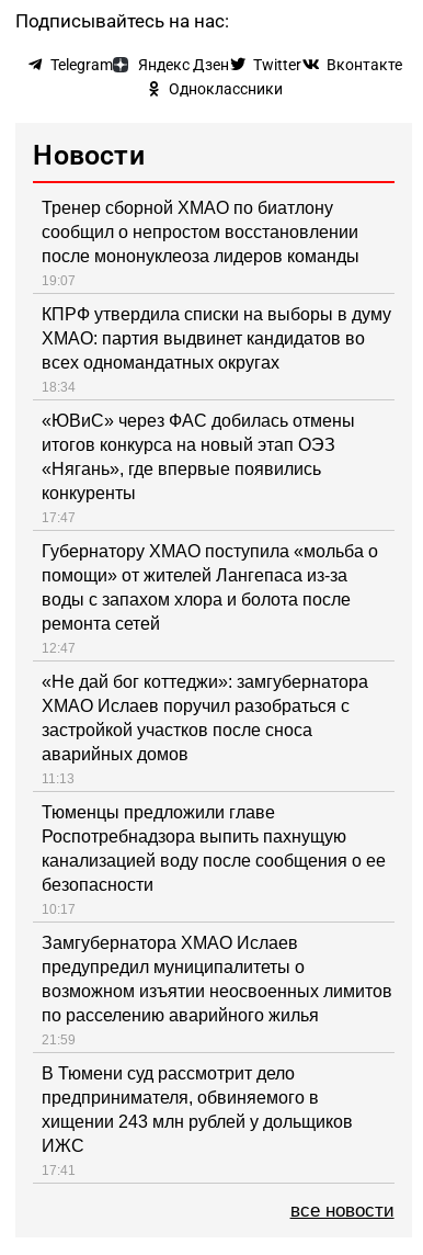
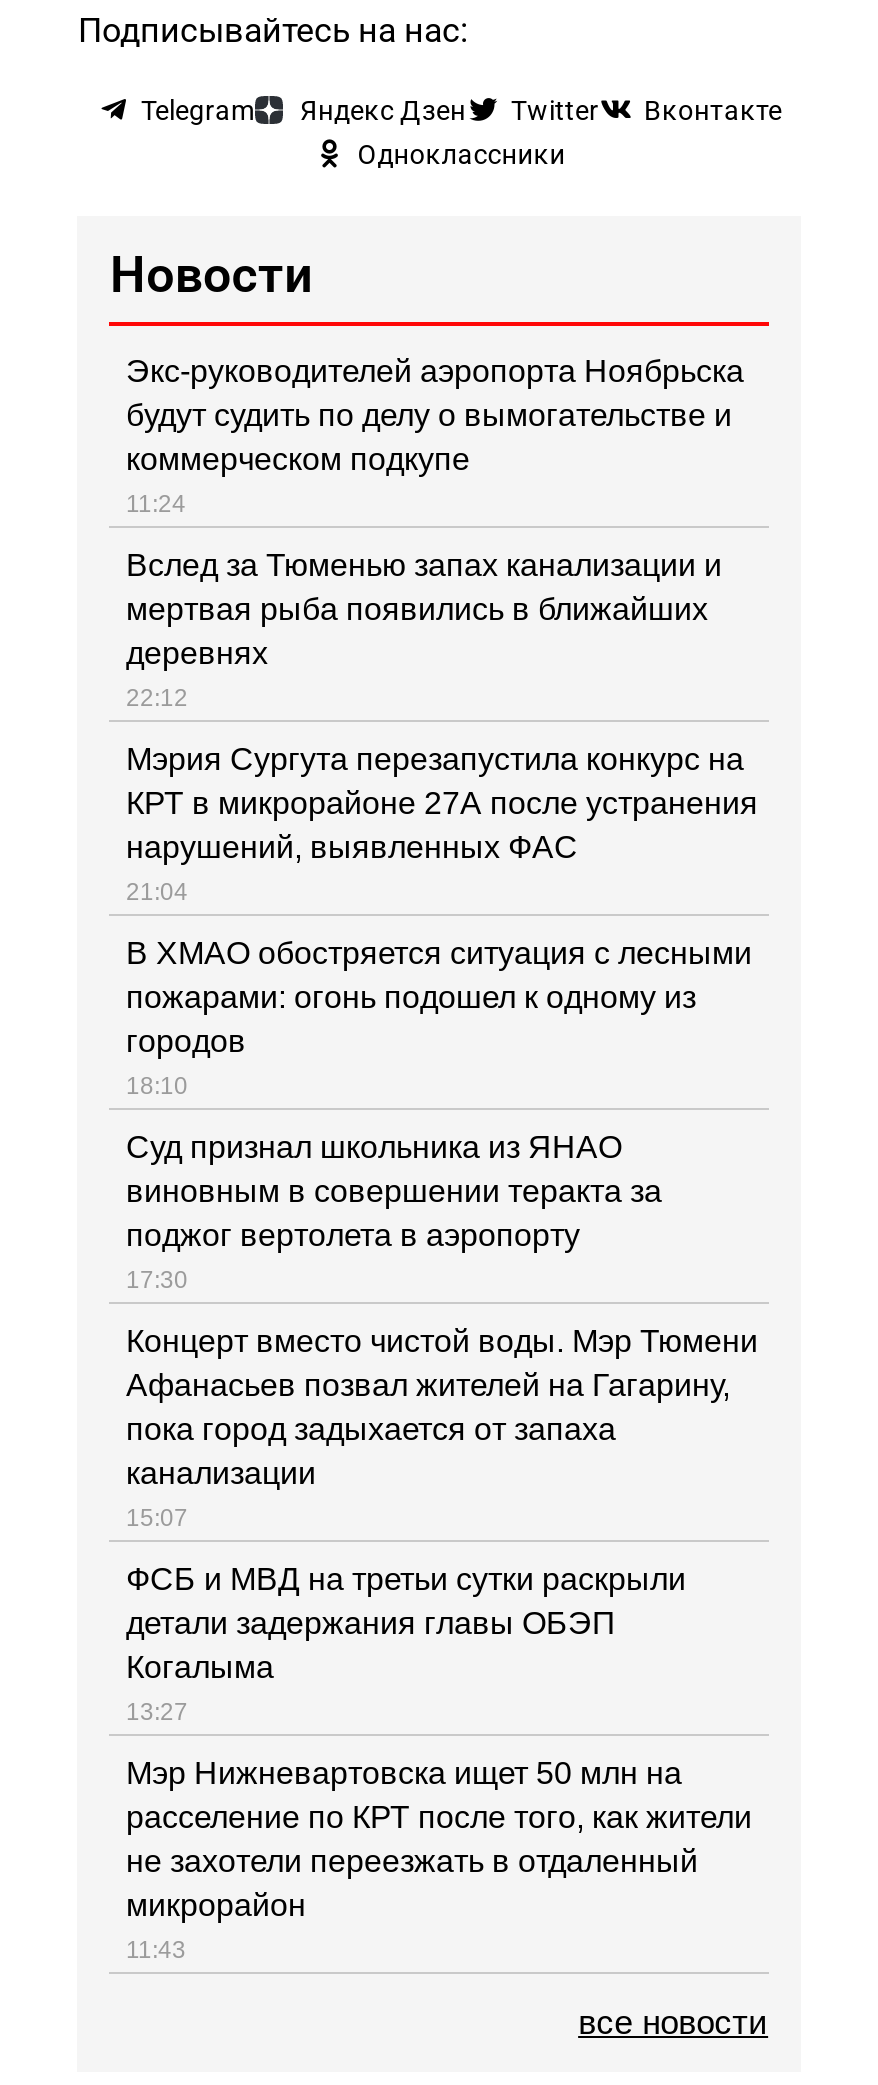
- Тренер сборной ХМАО по биатлону
- сообщил о непростом восстановлении
- после мононуклеоза лидеров команды
- 19:07
+ Экс-руководителей аэропорта Ноябрьска
+ будут судить по делу о вымогательстве и
+ коммерческом подкупе
+ 11:24

- КПРФ утвердила списки на выборы в думу
- ХМАО: партия выдвинет кандидатов во
- всех одномандатных округах
- 18:34
+ Вслед за Тюменью запах канализации и
+ мертвая рыба появились в ближайших
+ деревнях
+ 22:12

- «ЮВиС» через ФАС добилась отмены
- итогов конкурса на новый этап ОЭЗ
- «Нягань», где впервые появились
- конкуренты
- 17:47
+ Мэрия Сургута перезапустила конкурс на
+ КРТ в микрорайоне 27А после устранения
+ нарушений, выявленных ФАС
+ 21:04

- Губернатору ХМАО поступила «мольба о
- помощи» от жителей Лангепаса из-за
- воды с запахом хлора и болота после
- ремонта сетей
- 12:47
+ В ХМАО обостряется ситуация с лесными
+ пожарами: огонь подошел к одному из
+ городов
+ 18:10

- «Не дай бог коттеджи»: замгубернатора
- ХМАО Ислаев поручил разобраться с
- застройкой участков после сноса
- аварийных домов
- 11:13
+ Суд признал школьника из ЯНАО
+ виновным в совершении теракта за
+ поджог вертолета в аэропорту
+ 17:30

- Тюменцы предложили главе
- Роспотребнадзора выпить пахнущую
- канализацией воду после сообщения о ее
- безопасности
- 10:17
+ Концерт вместо чистой воды. Мэр Тюмени
+ Афанасьев позвал жителей на Гагарину,
+ пока город задыхается от запаха
+ канализации
+ 15:07

- Замгубернатора ХМАО Ислаев
- предупредил муниципалитеты о
- возможном изъятии неосвоенных лимитов
- по расселению аварийного жилья
- 21:59
+ ФСБ и МВД на третьи сутки раскрыли
+ детали задержания главы ОБЭП
+ Когалыма
+ 13:27

- В Тюмени суд рассмотрит дело
- предпринимателя, обвиняемого в
- хищении 243 млн рублей у дольщиков
- ИЖС
- 17:41
+ Мэр Нижневартовска ищет 50 млн на
+ расселение по КРТ после того, как жители
+ не захотели переезжать в отдаленный
+ микрорайон
+ 11:43
